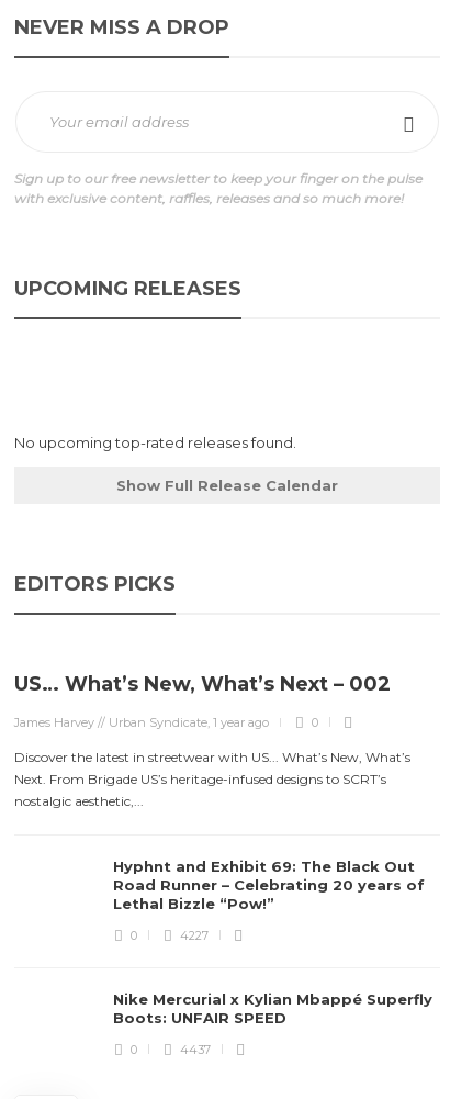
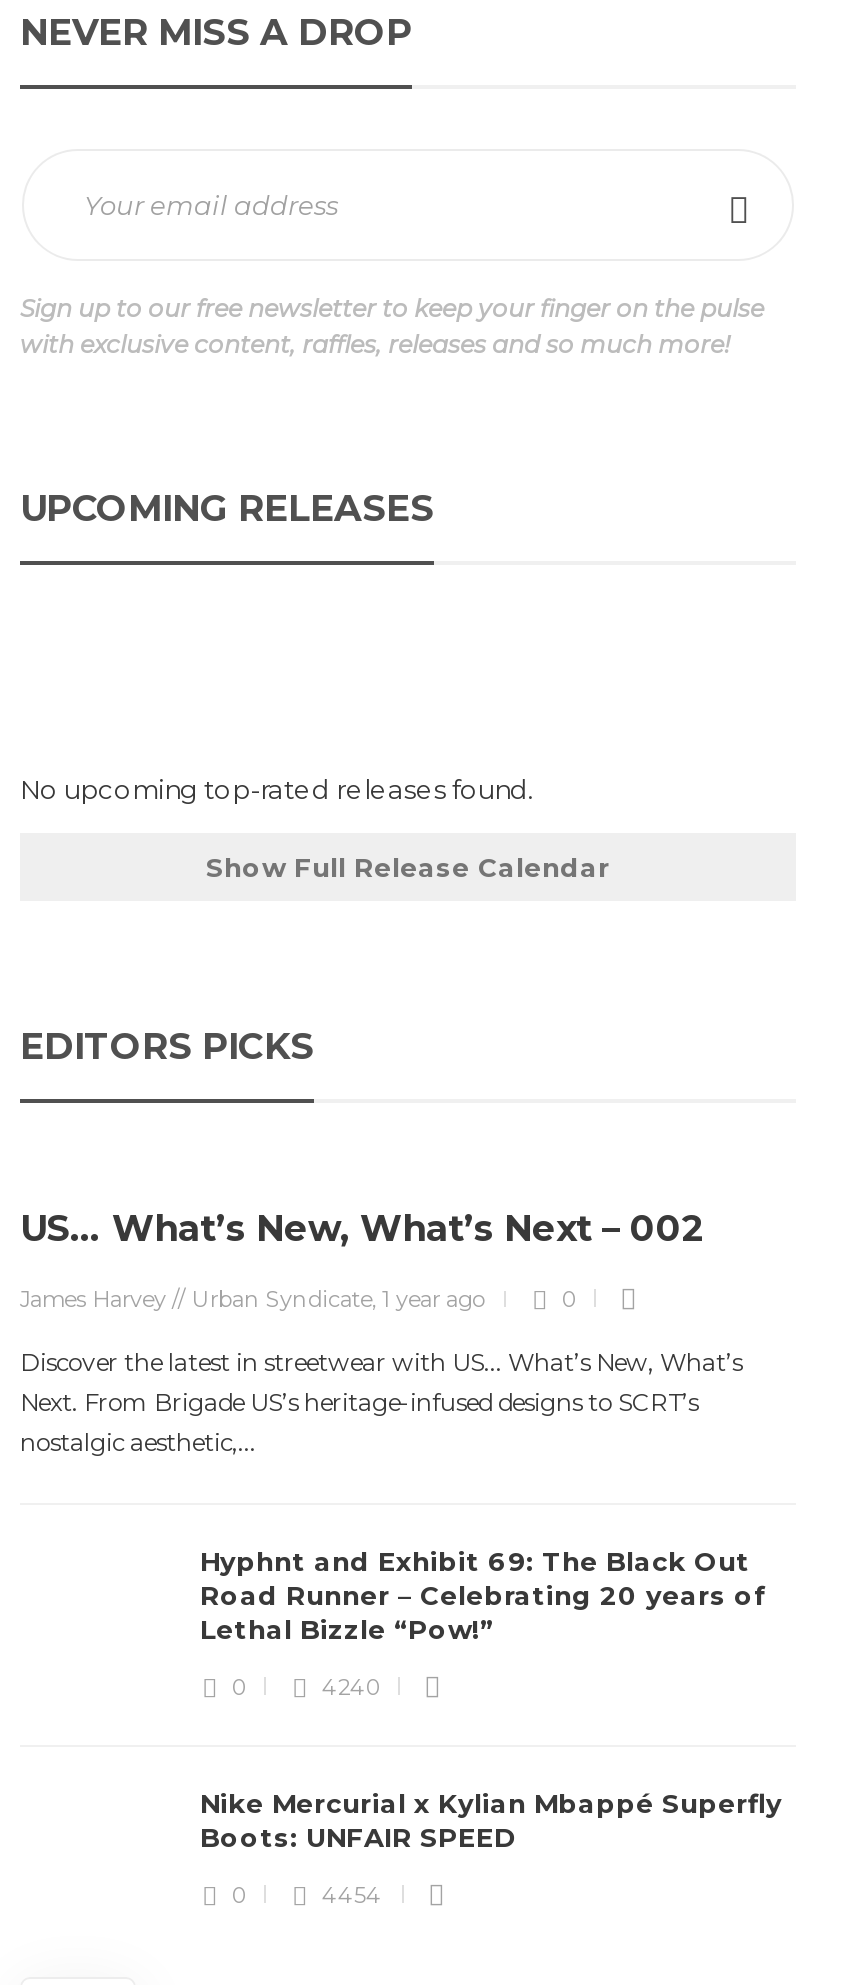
- 4227
+ 4240

- 4437
+ 4454
